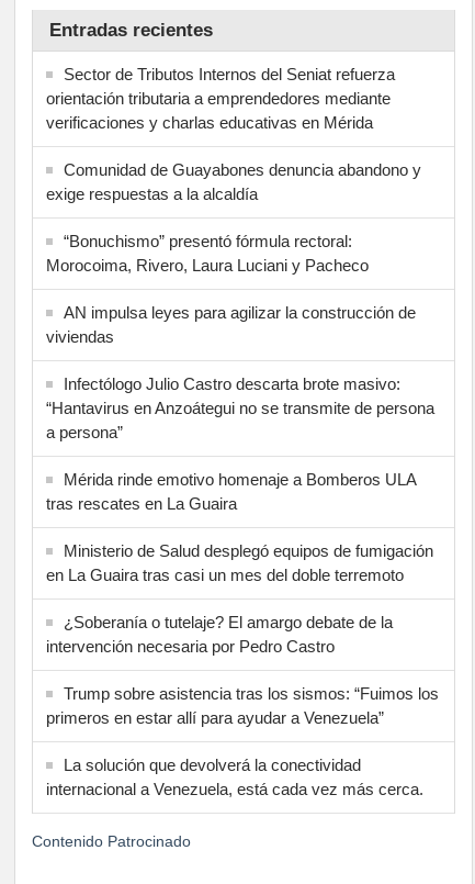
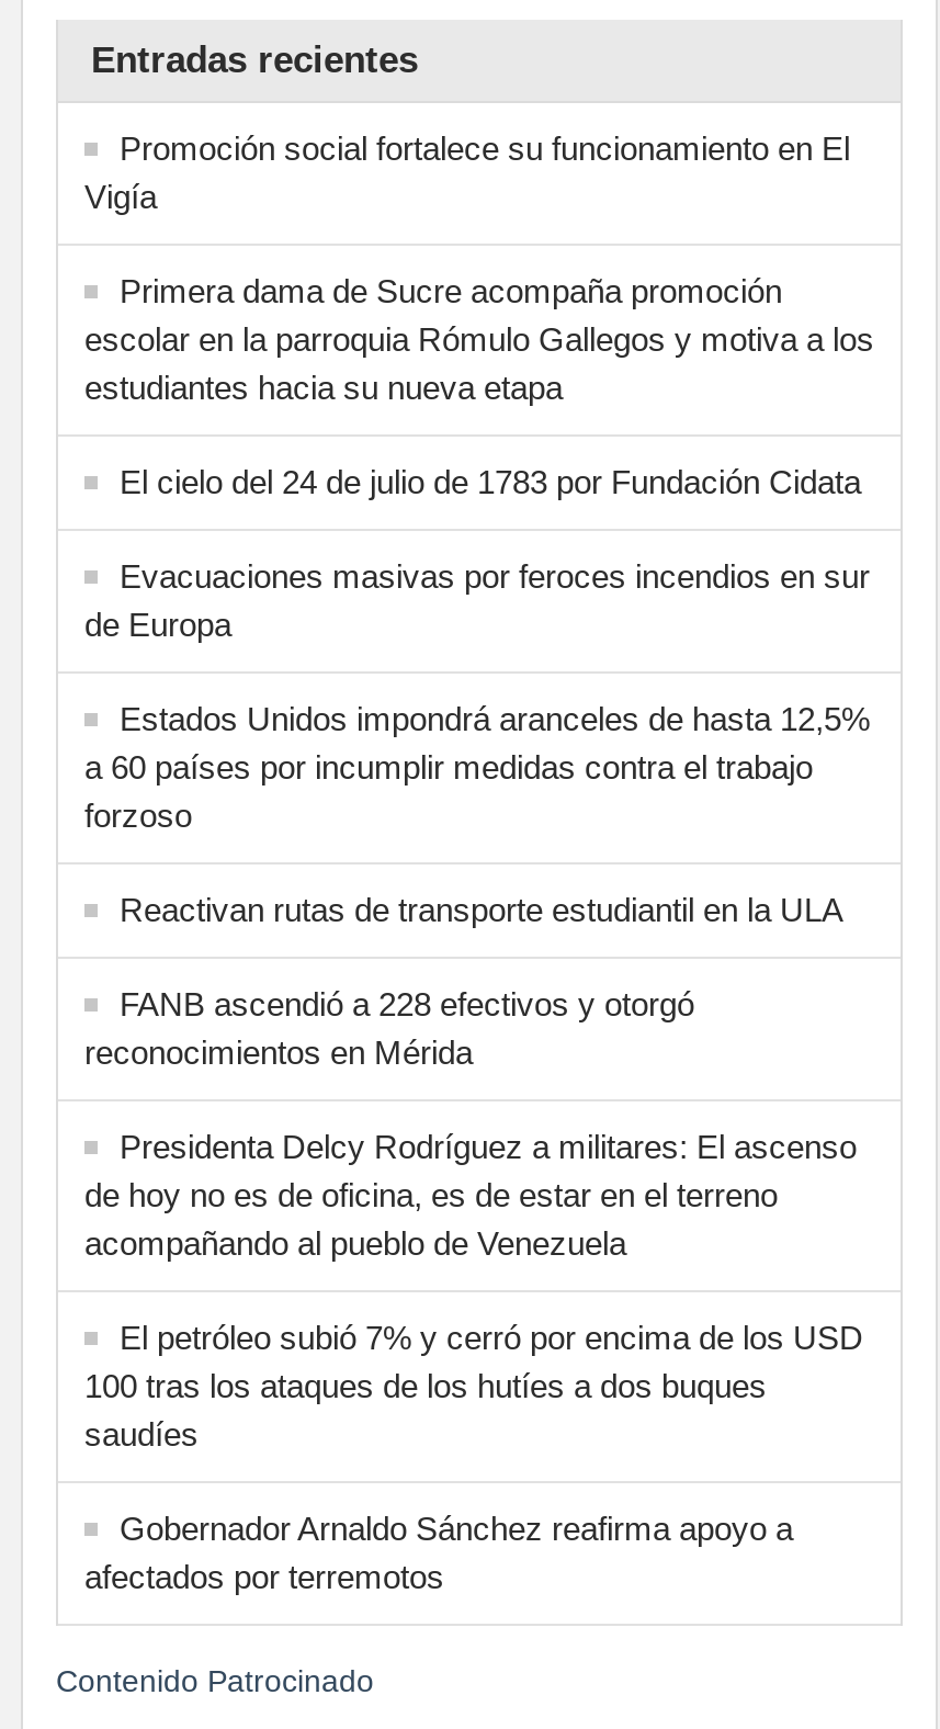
- Sector de Tributos Internos del Seniat refuerza
- orientación tributaria a emprendedores mediante
- verificaciones y charlas educativas en Mérida
+ Promoción social fortalece su funcionamiento en El
+ Vigía

- Comunidad de Guayabones denuncia abandono y
- exige respuestas a la alcaldía
+ Primera dama de Sucre acompaña promoción
+ escolar en la parroquia Rómulo Gallegos y motiva a los
+ estudiantes hacia su nueva etapa

- “Bonuchismo” presentó fórmula rectoral:
- Morocoima, Rivero, Laura Luciani y Pacheco
+ El cielo del 24 de julio de 1783 por Fundación Cidata

- AN impulsa leyes para agilizar la construcción de
- viviendas
+ Evacuaciones masivas por feroces incendios en sur
+ de Europa

- Infectólogo Julio Castro descarta brote masivo:
- “Hantavirus en Anzoátegui no se transmite de persona
- a persona”
+ Estados Unidos impondrá aranceles de hasta 12,5%
+ a 60 países por incumplir medidas contra el trabajo
+ forzoso

- Mérida rinde emotivo homenaje a Bomberos ULA
- tras rescates en La Guaira
+ Reactivan rutas de transporte estudiantil en la ULA

- Ministerio de Salud desplegó equipos de fumigación
- en La Guaira tras casi un mes del doble terremoto
+ FANB ascendió a 228 efectivos y otorgó
+ reconocimientos en Mérida

- ¿Soberanía o tutelaje? El amargo debate de la
- intervención necesaria por Pedro Castro
+ Presidenta Delcy Rodríguez a militares: El ascenso
+ de hoy no es de oficina, es de estar en el terreno
+ acompañando al pueblo de Venezuela

- Trump sobre asistencia tras los sismos: “Fuimos los
- primeros en estar allí para ayudar a Venezuela”
+ El petróleo subió 7% y cerró por encima de los USD
+ 100 tras los ataques de los hutíes a dos buques
+ saudíes

- La solución que devolverá la conectividad
- internacional a Venezuela, está cada vez más cerca.
+ Gobernador Arnaldo Sánchez reafirma apoyo a
+ afectados por terremotos
